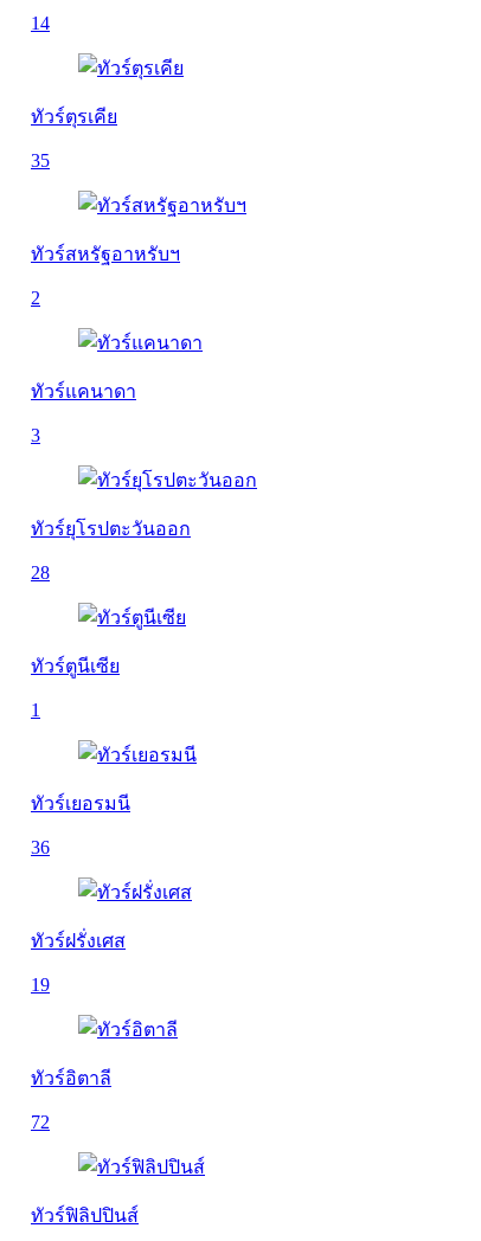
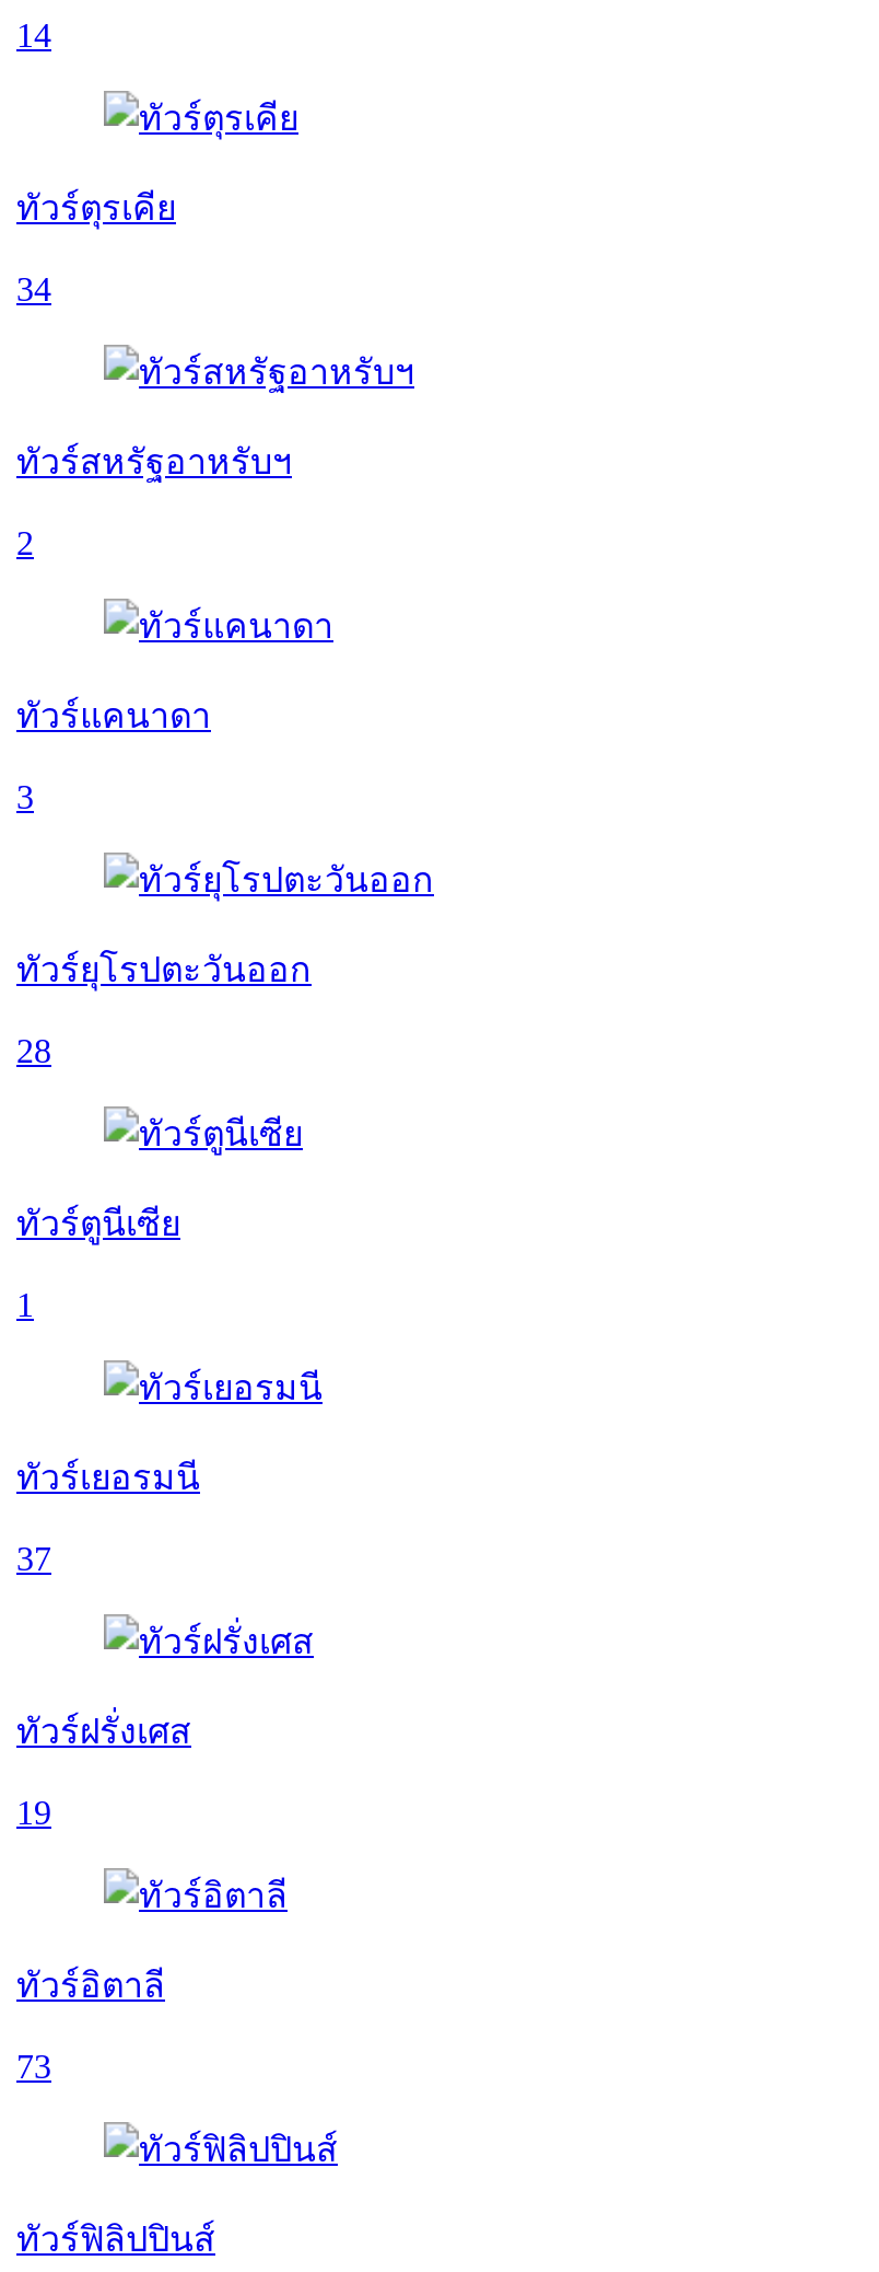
- 35
+ 34

- 36
+ 37

- 72
+ 73
